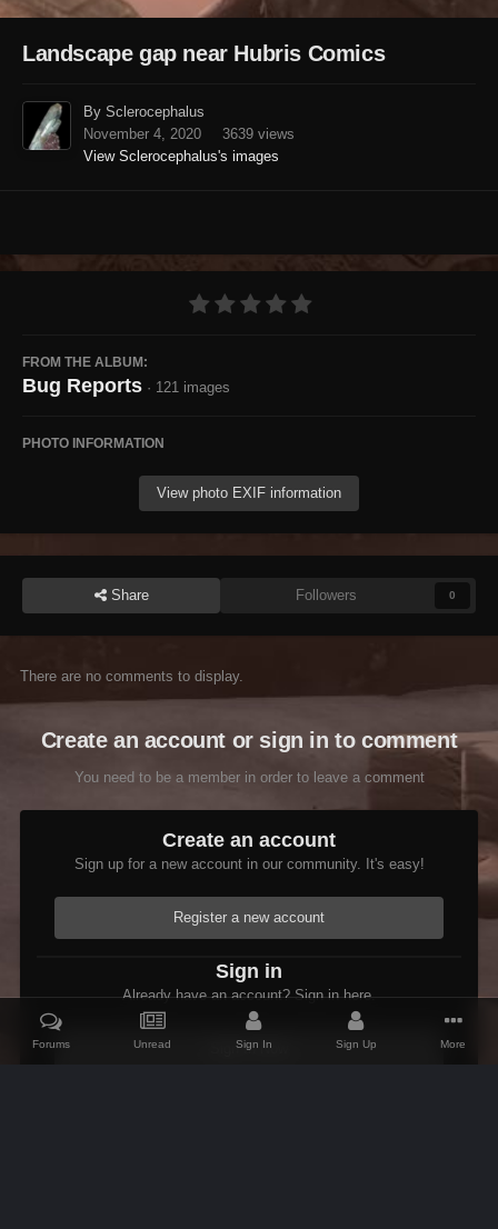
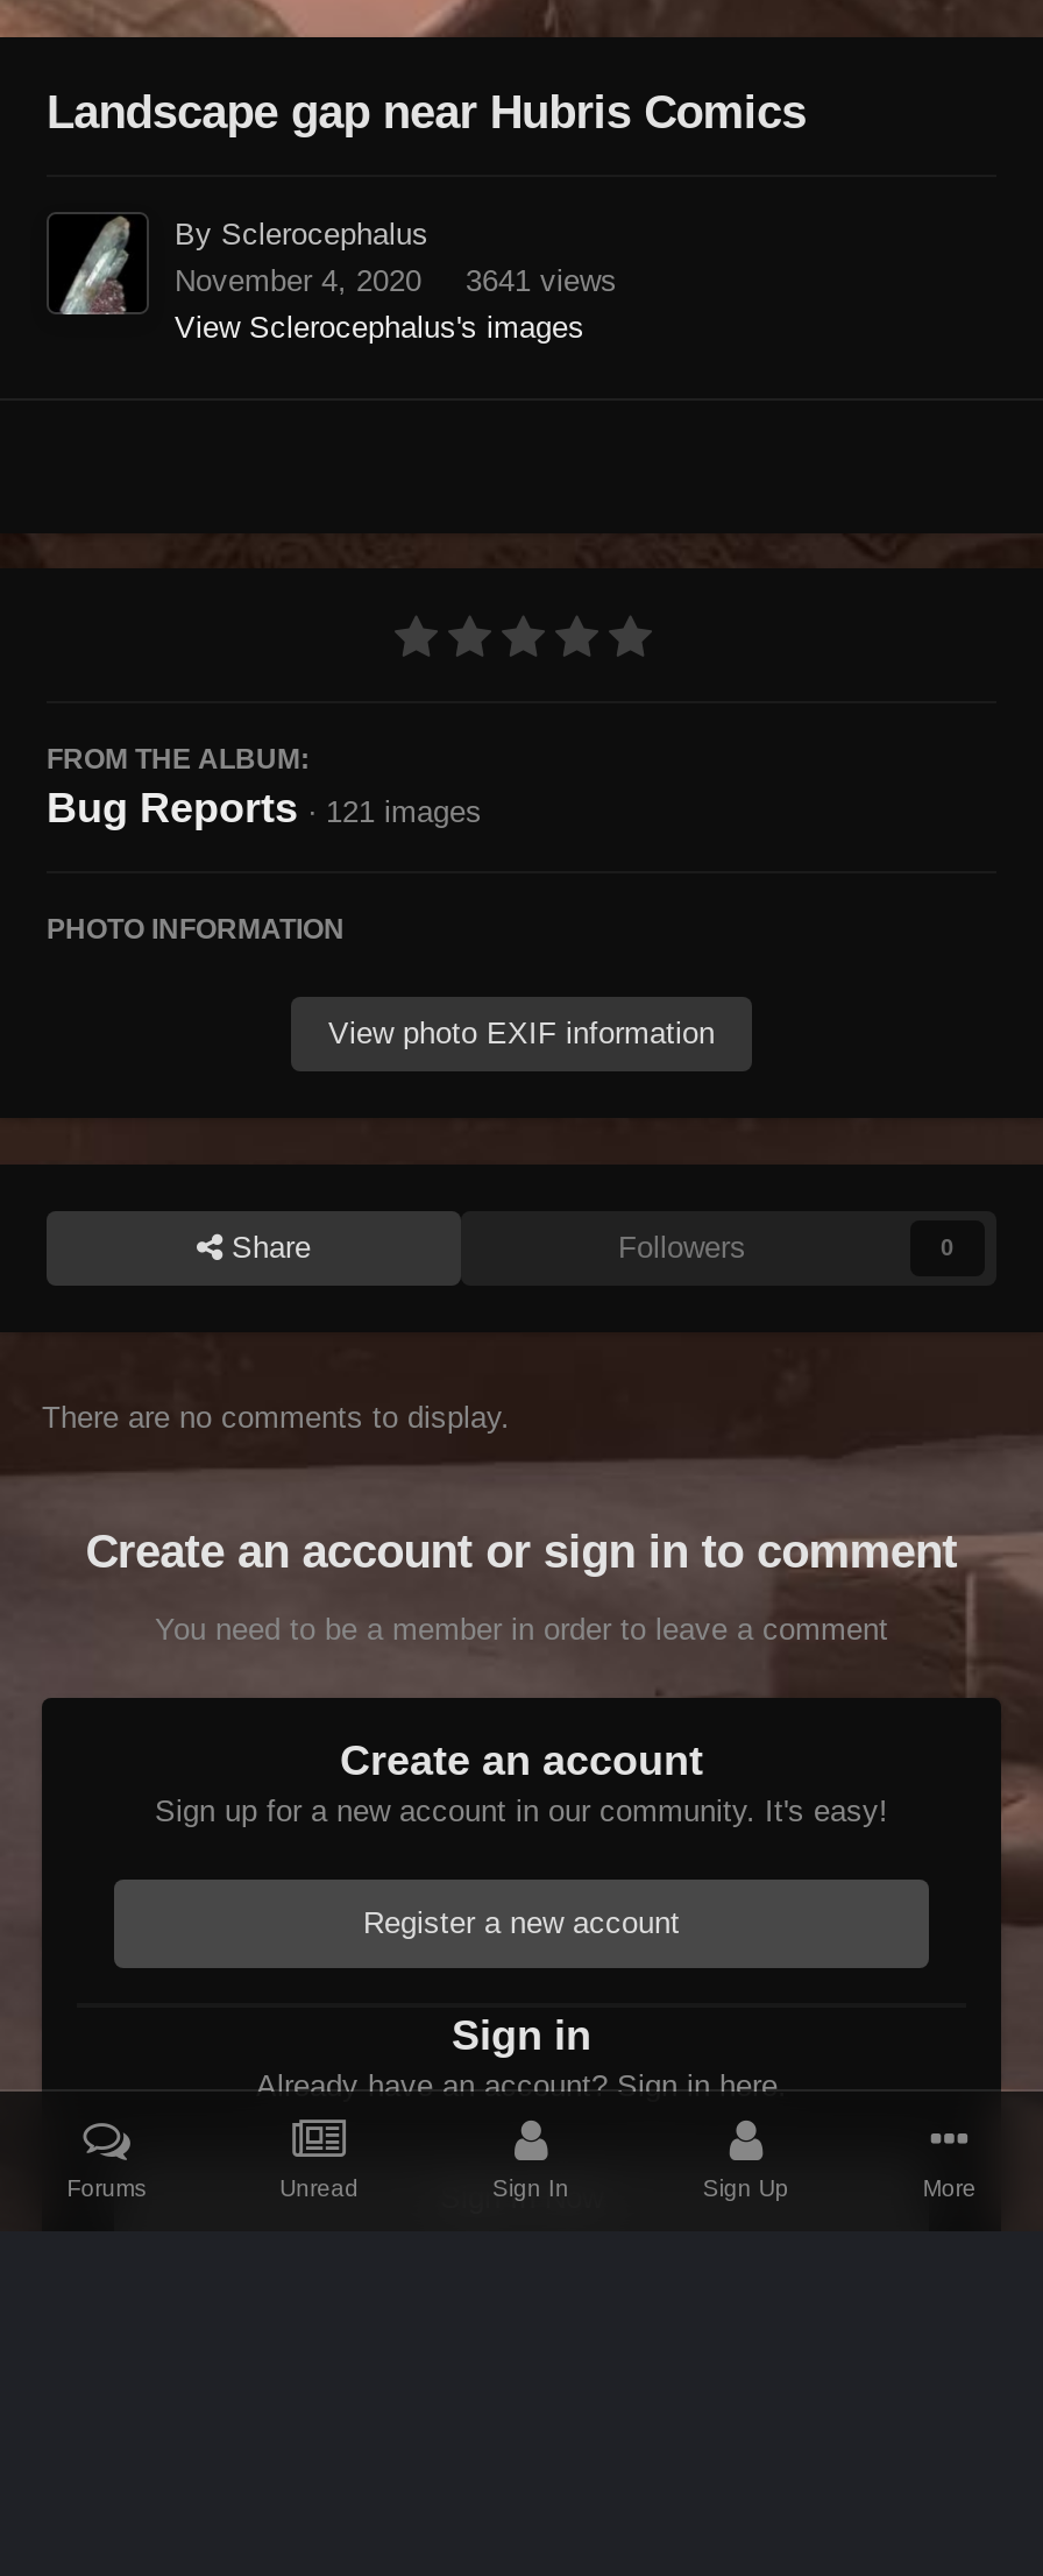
- November 4, 2020 3639 views
+ November 4, 2020 3641 views
